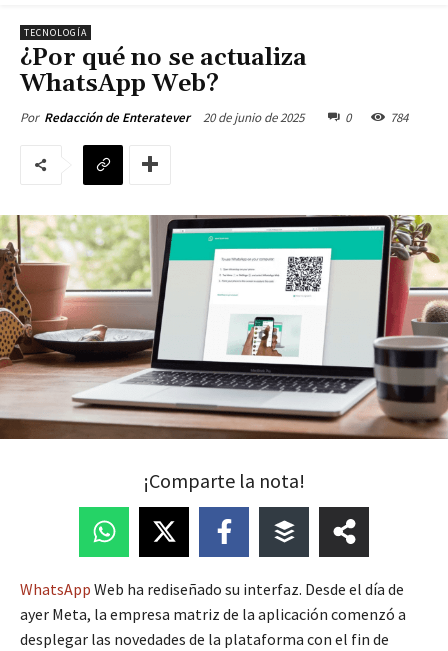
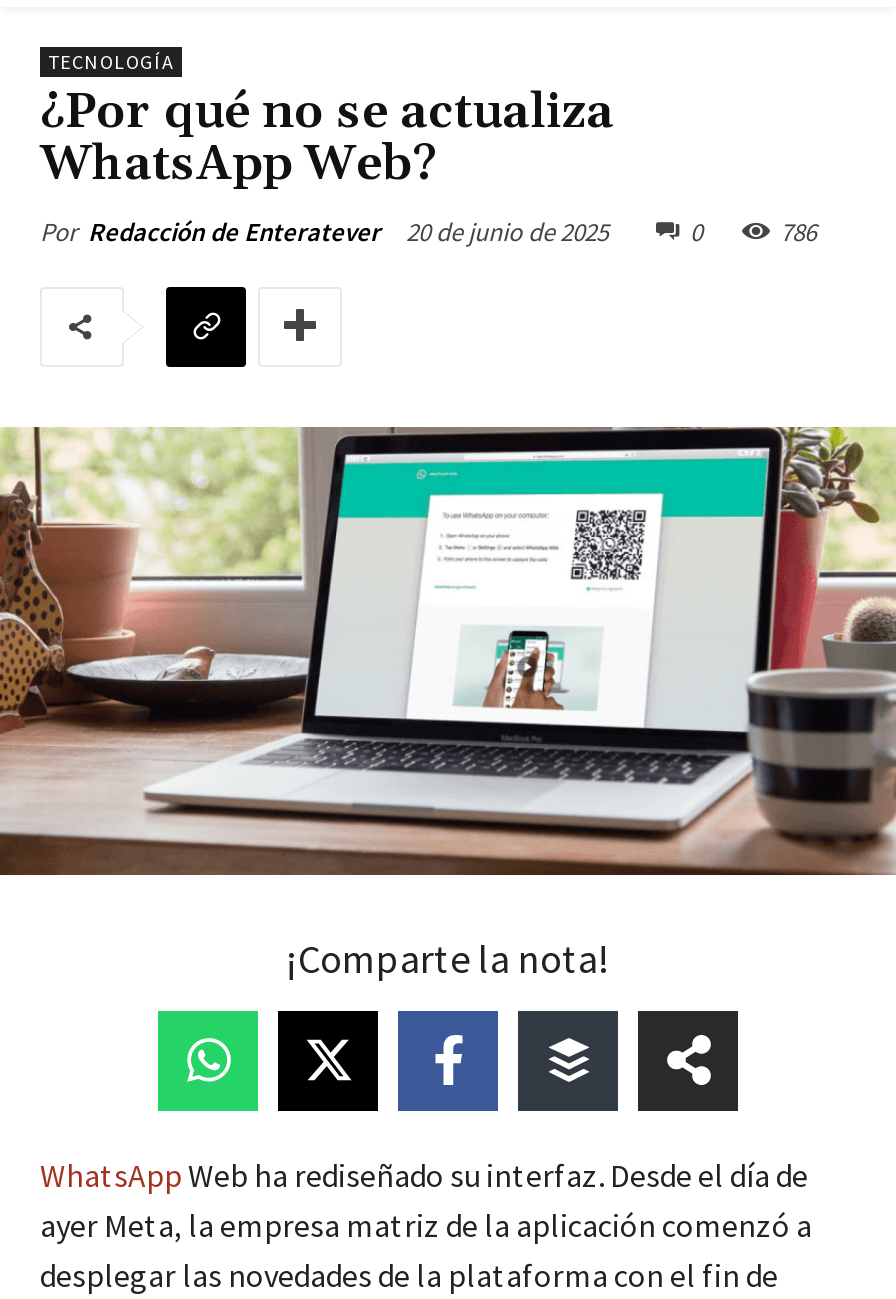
- 784
+ 786
